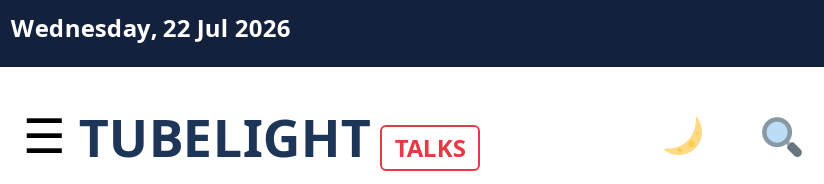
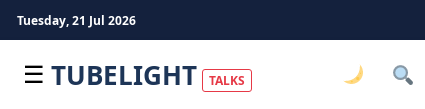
- Wednesday, 22 Jul 2026
+ Tuesday, 21 Jul 2026
